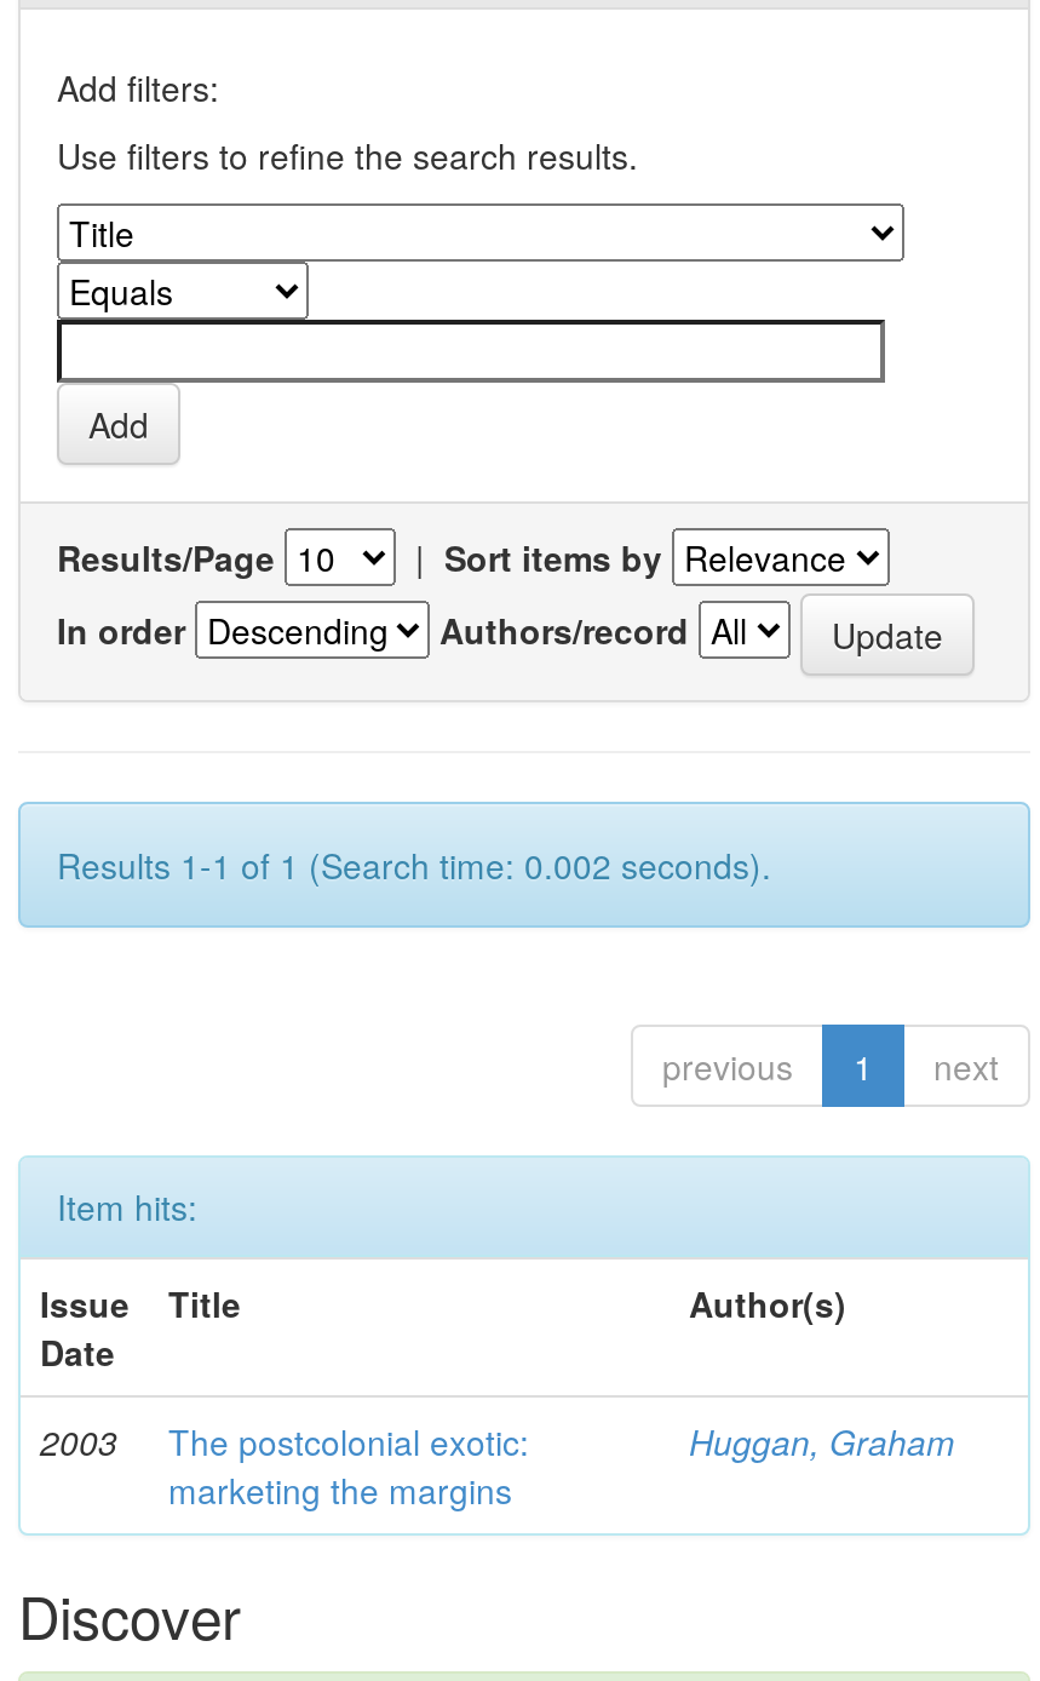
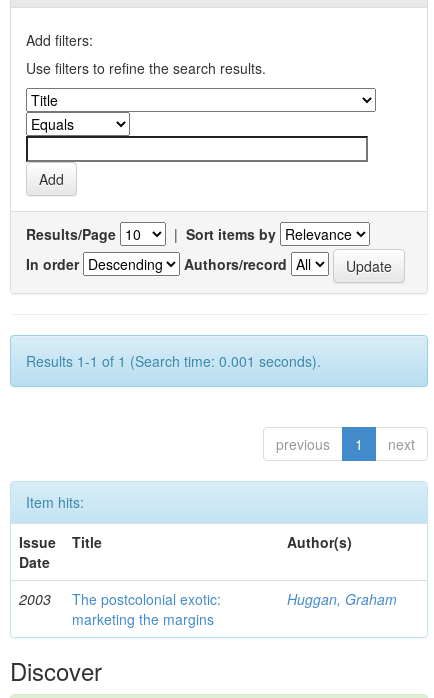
- Results 1-1 of 1 (Search time: 0.002 seconds).
+ Results 1-1 of 1 (Search time: 0.001 seconds).
